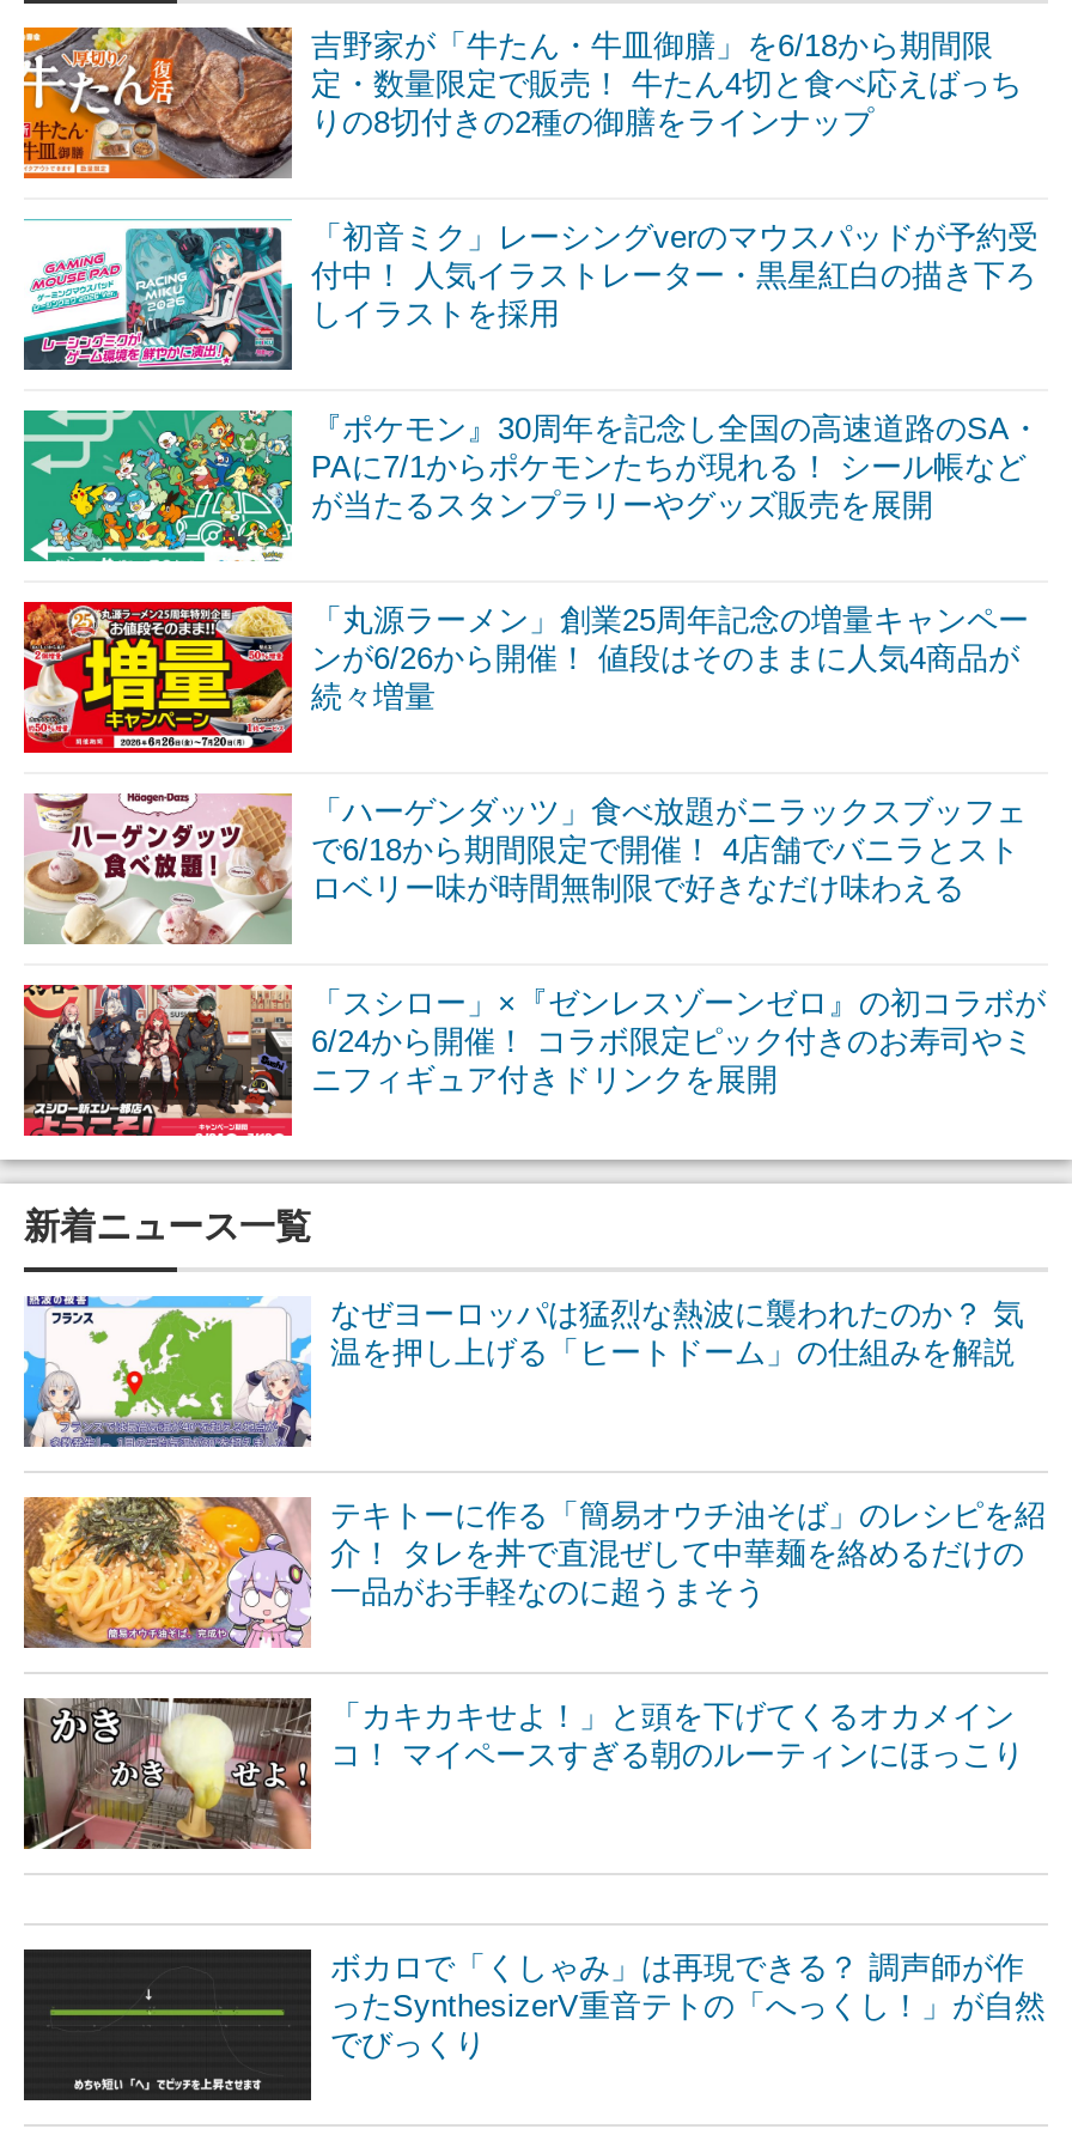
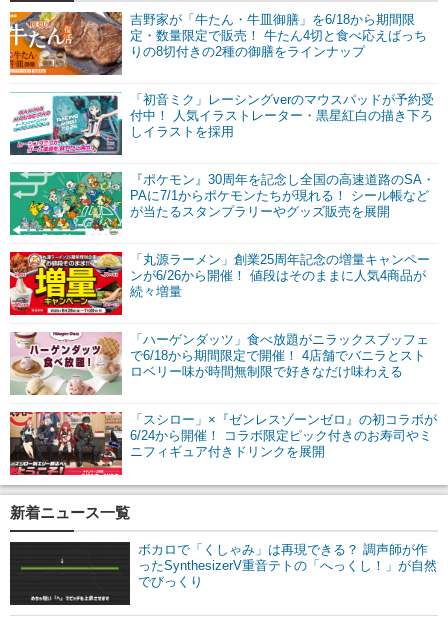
- [image]
- なぜヨーロッパは猛烈な熱波に襲われたのか？ 気
- 温を押し上げる「ヒートドーム」の仕組みを解説

- [image]
- テキトーに作る「簡易オウチ油そば」のレシピを紹
- 介！ タレを丼で直混ぜして中華麺を絡めるだけの
- 一品がお手軽なのに超うまそう
- 「カキカキせよ！」と頭を下げてくるオカメイン
- コ！ マイペースすぎる朝のルーティンにほっこり

- [image]
